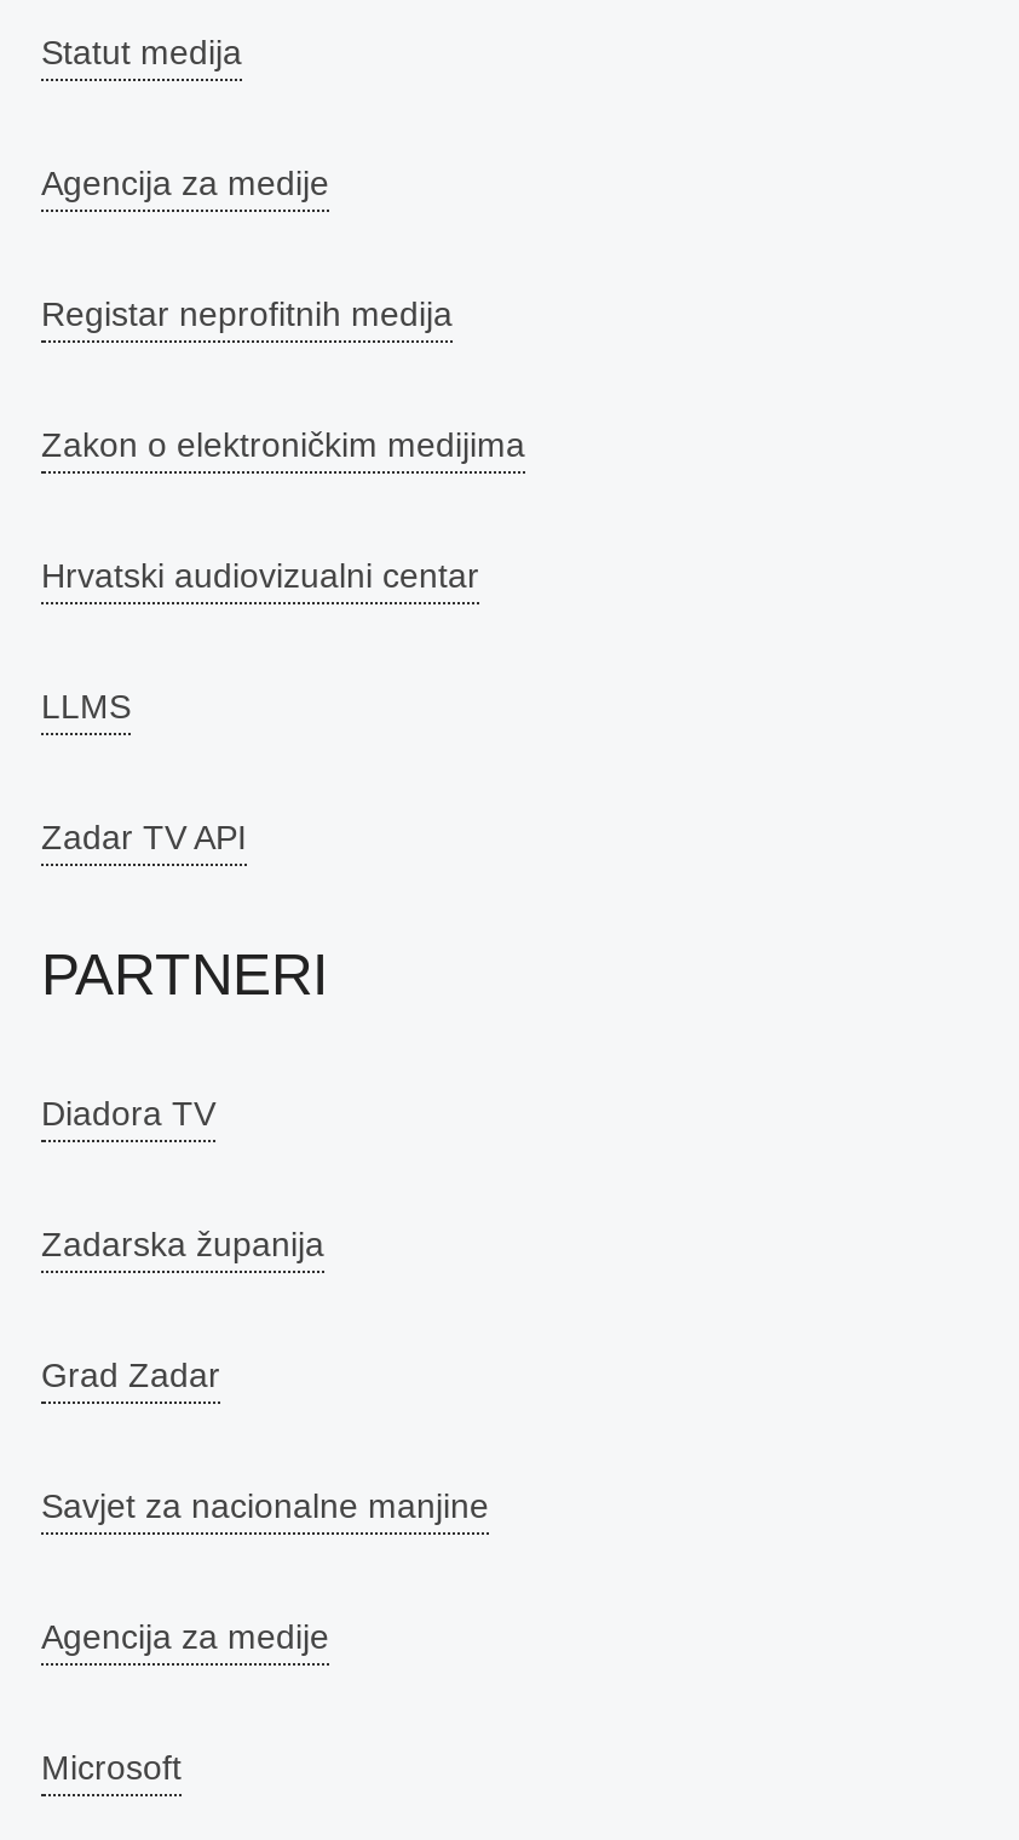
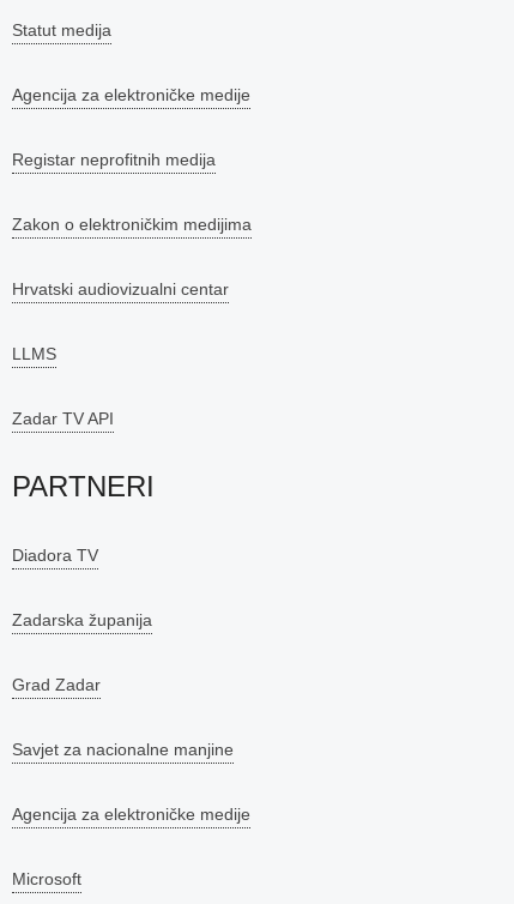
- Agencija za medije
+ Agencija za elektroničke medije

- Agencija za medije
+ Agencija za elektroničke medije
